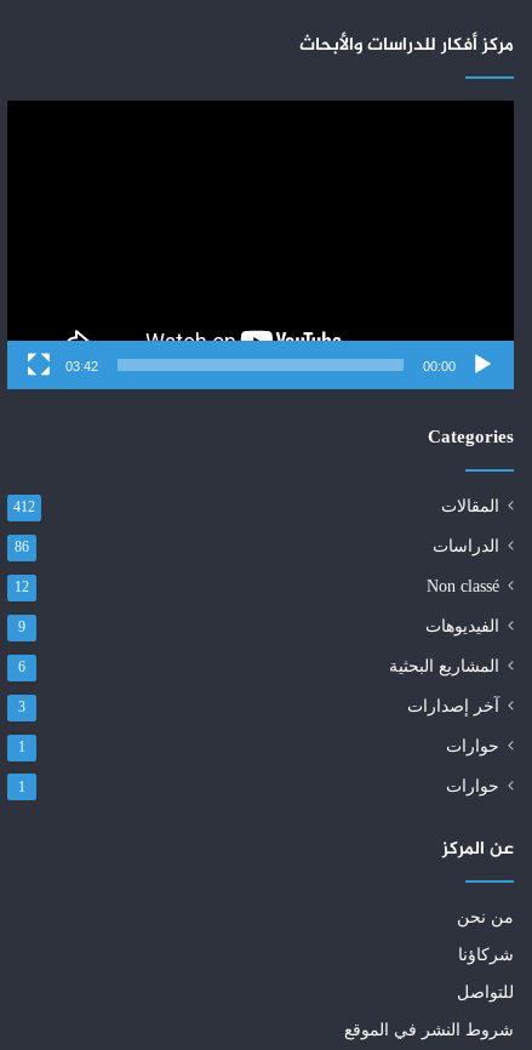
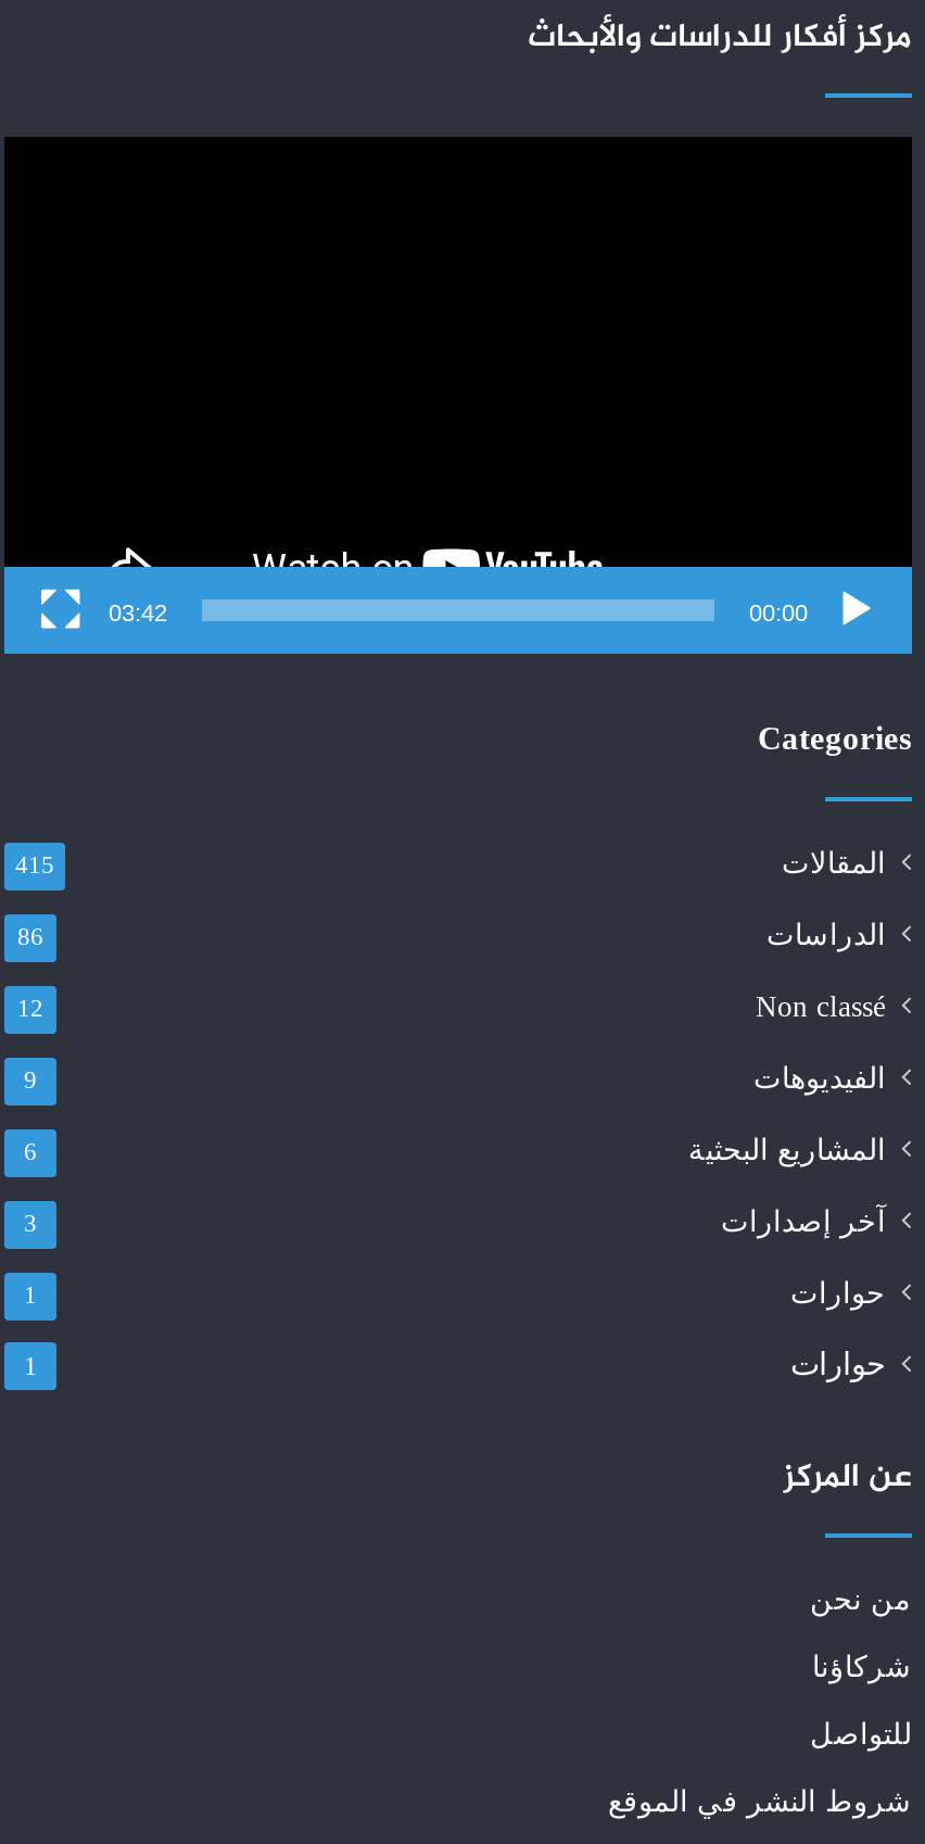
- 412
+ 415
